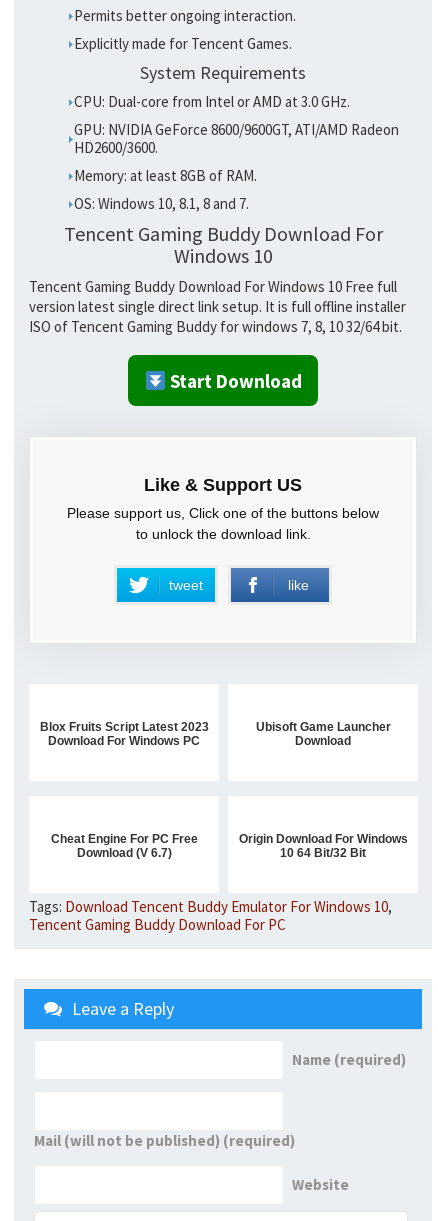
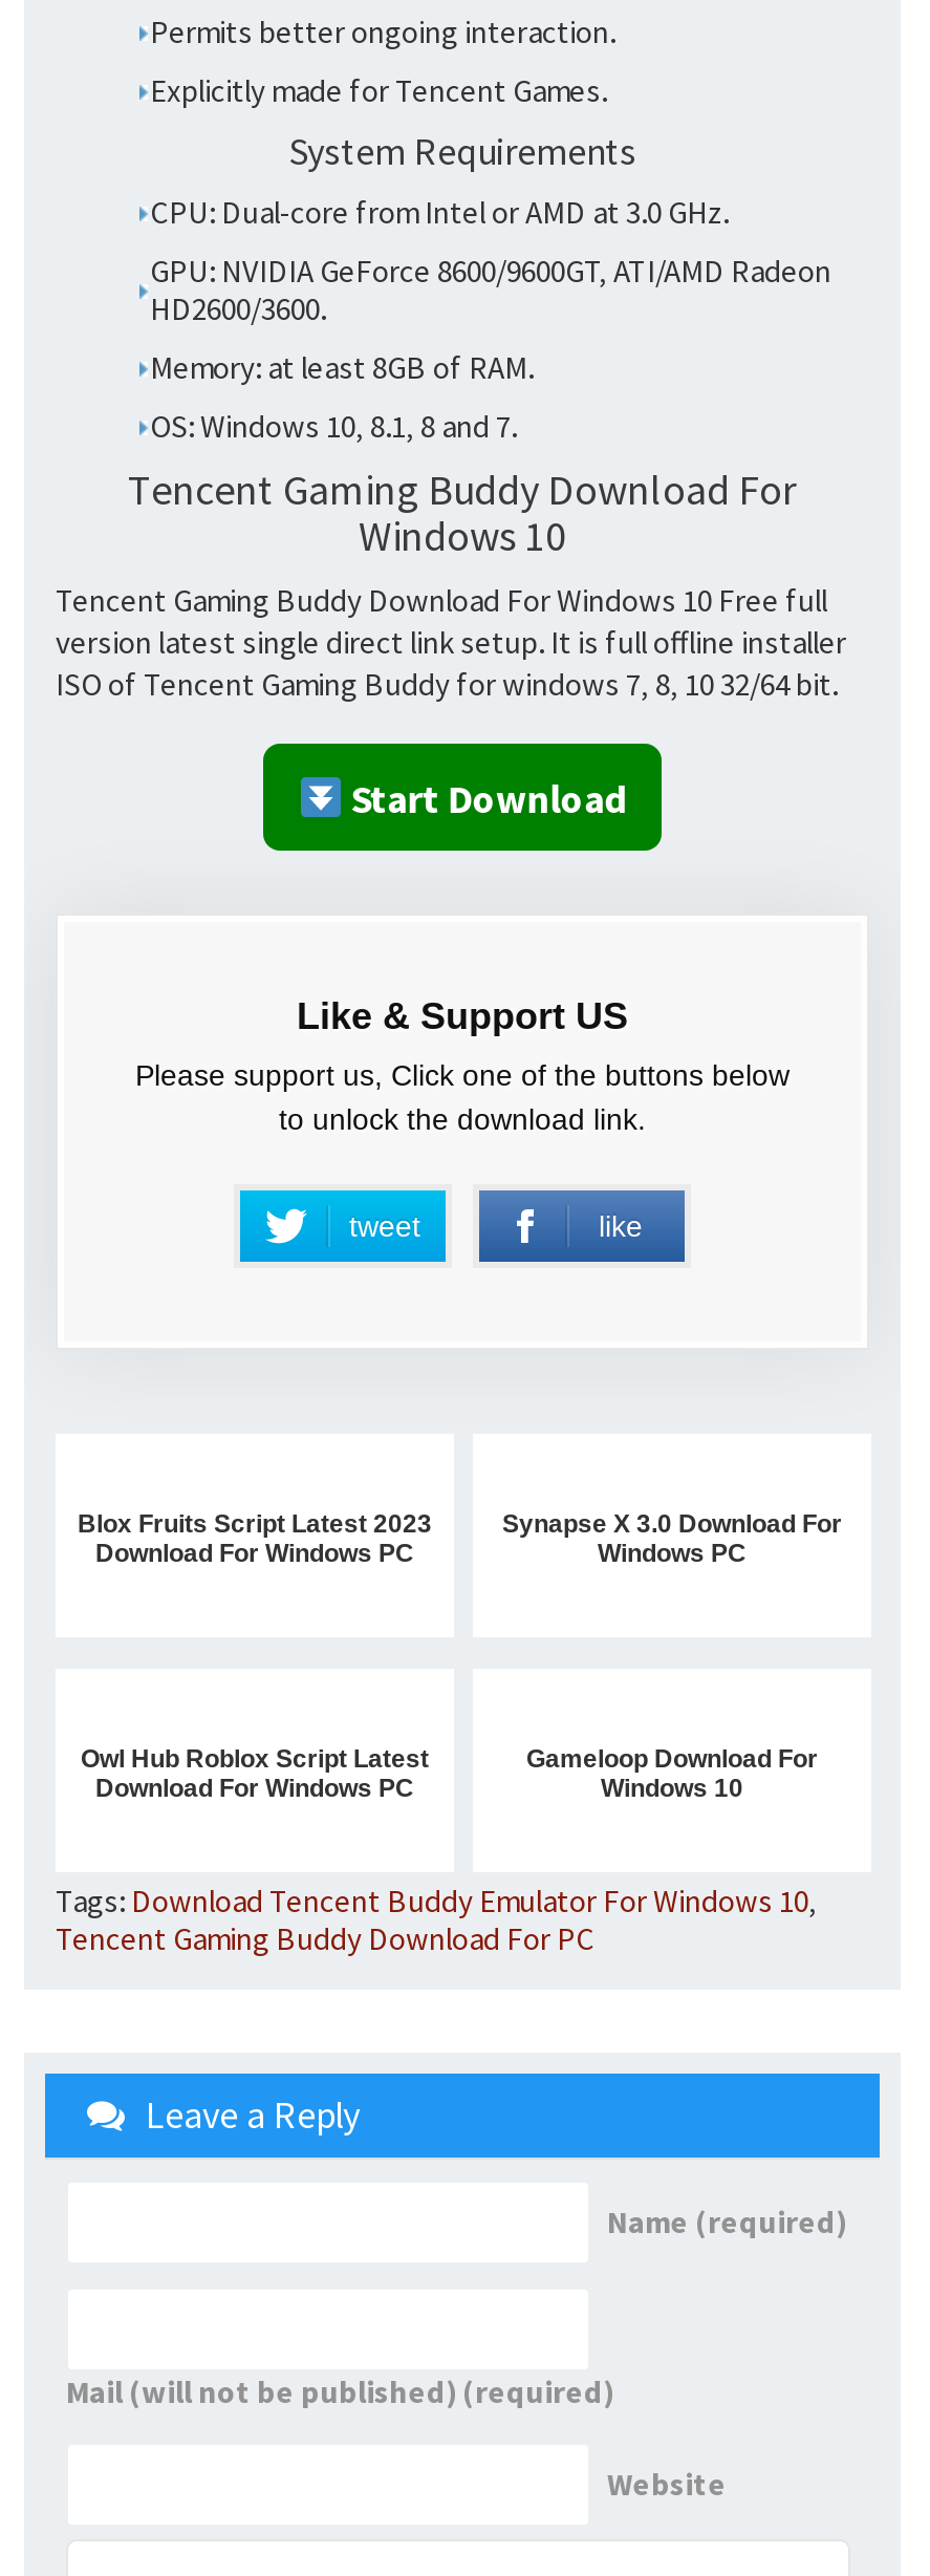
- Ubisoft Game Launcher
- Download
+ Synapse X 3.0 Download For
+ Windows PC

- Cheat Engine For PC Free
- Download (V 6.7)
+ Owl Hub Roblox Script Latest
+ Download For Windows PC

- Origin Download For Windows
- 10 64 Bit/32 Bit
+ Gameloop Download For
+ Windows 10
